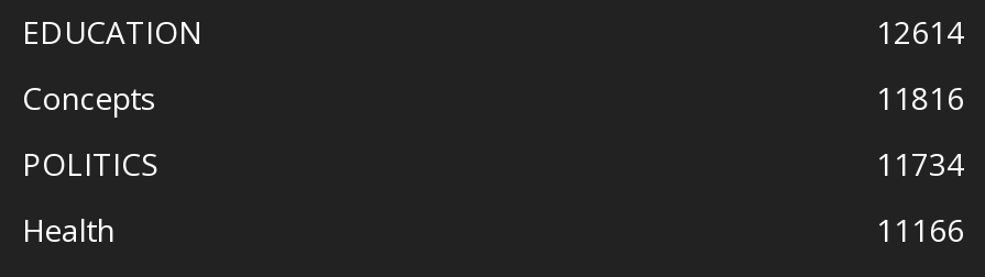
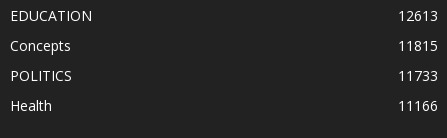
- 12614
+ 12613

- 11816
+ 11815

- 11734
+ 11733
